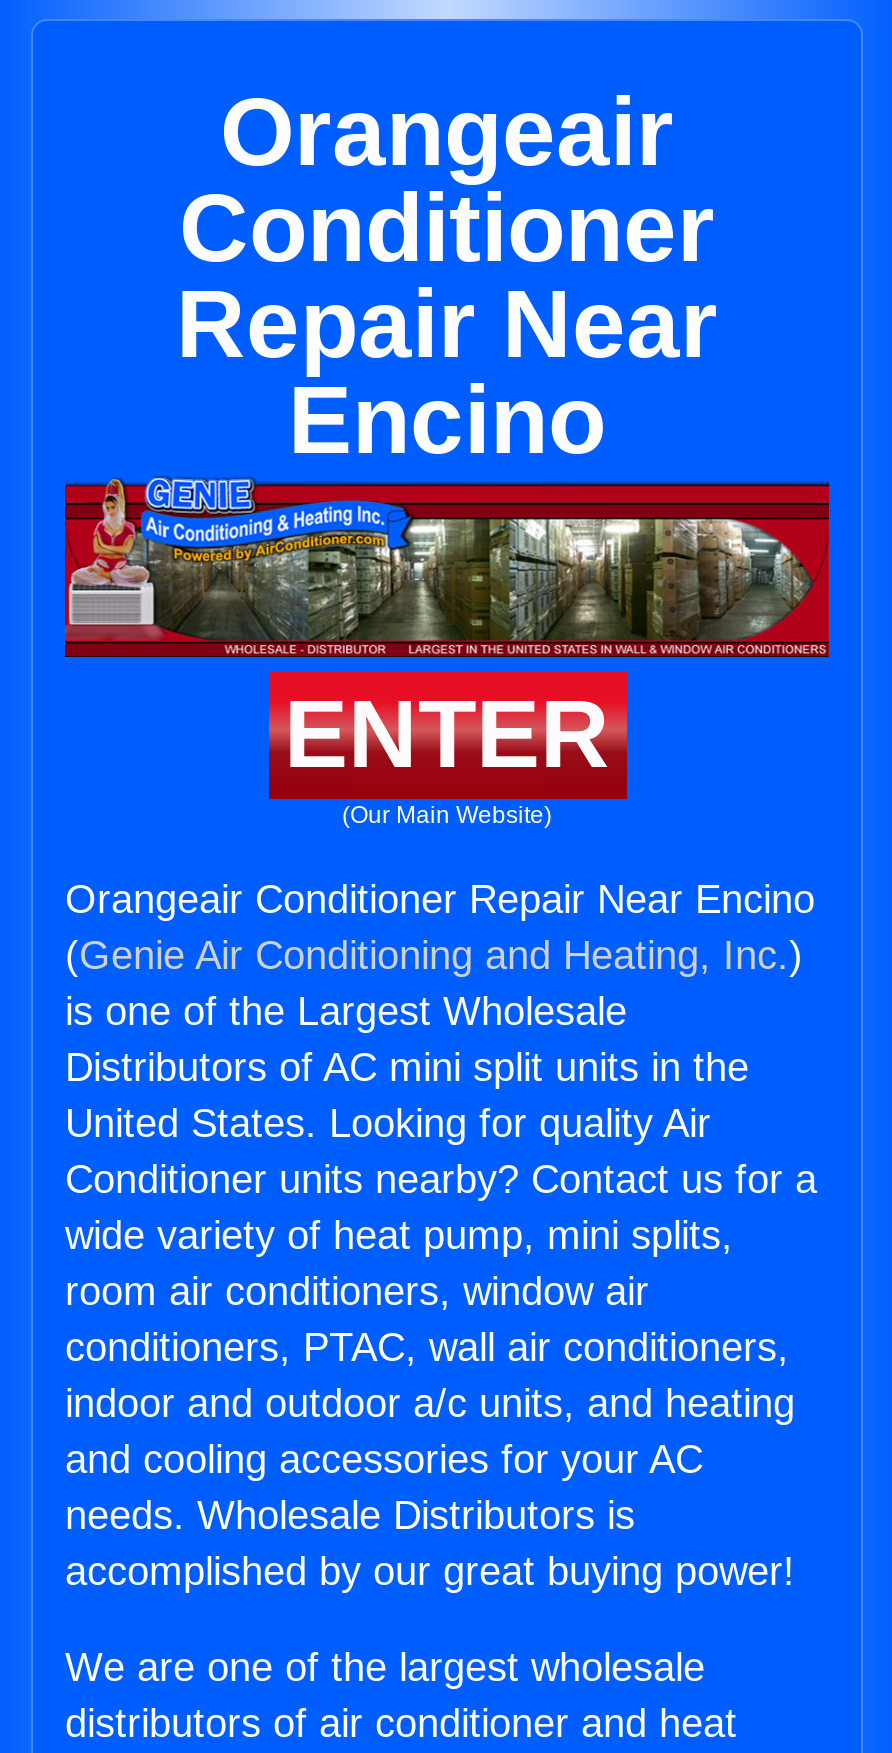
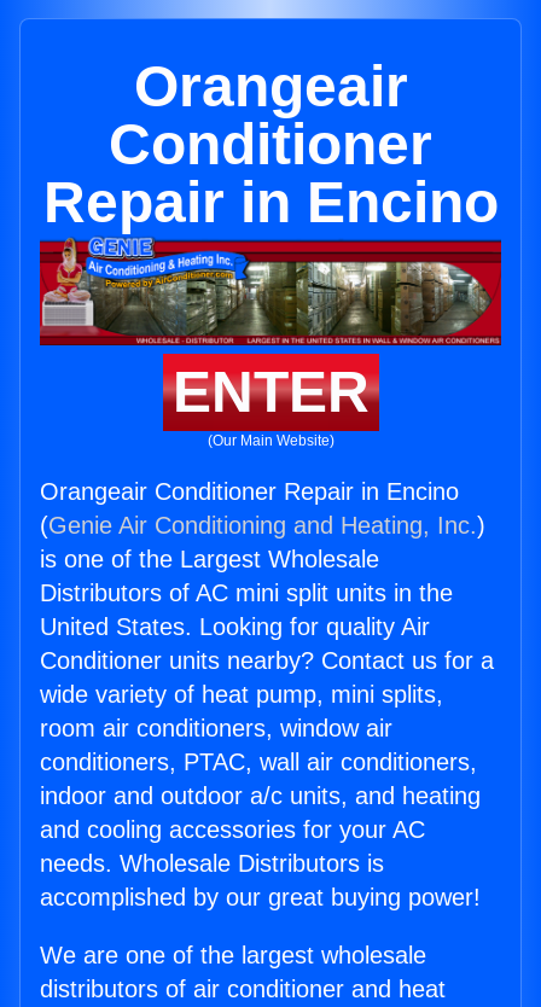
- Repair Near
- Encino
+ Repair in Encino

- Orangeair Conditioner Repair Near Encino
+ Orangeair Conditioner Repair in Encino
